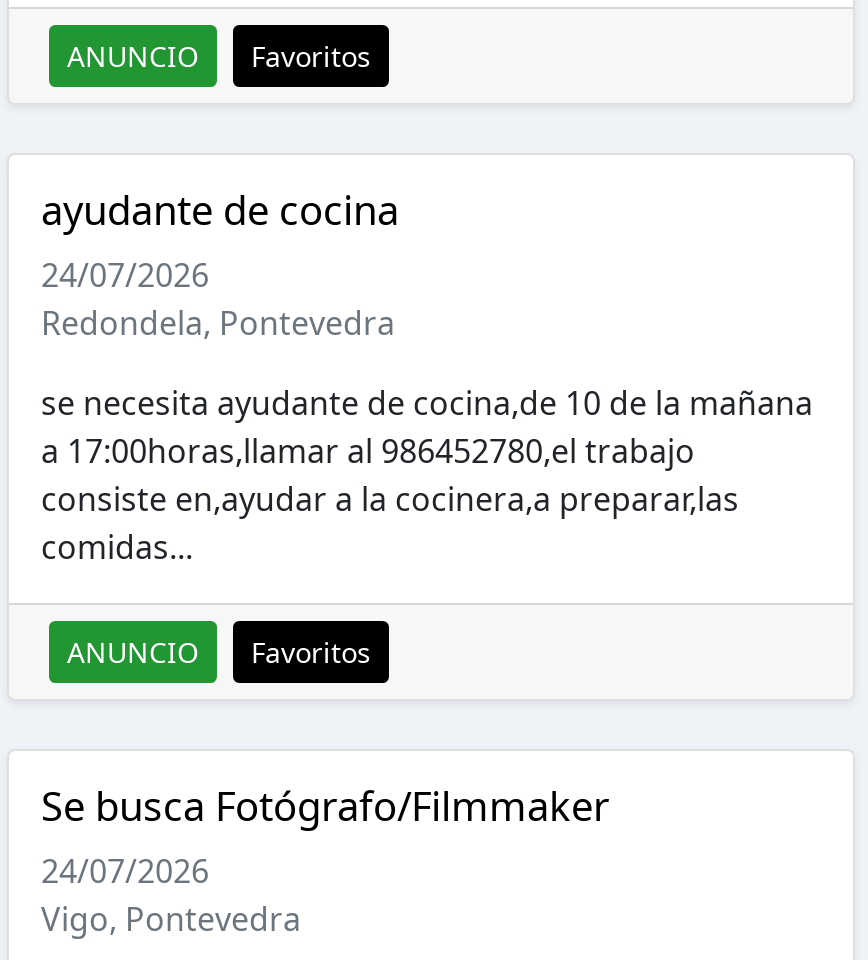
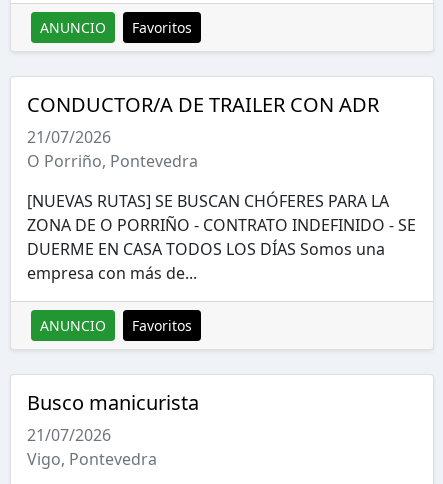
- ayudante de cocina
- 24/07/2026
- Redondela, Pontevedra
+ CONDUCTOR/A DE TRAILER CON ADR
+ 21/07/2026
+ O Porriño, Pontevedra

- se necesita ayudante de cocina,de 10 de la mañana
- a 17:00horas,llamar al 986452780,el trabajo
- consiste en,ayudar a la cocinera,a preparar,las
- comidas...
+ [NUEVAS RUTAS] SE BUSCAN CHÓFERES PARA LA
+ ZONA DE O PORRIÑO - CONTRATO INDEFINIDO - SE
+ DUERME EN CASA TODOS LOS DÍAS Somos una
+ empresa con más de...

- Se busca Fotógrafo/Filmmaker
- 24/07/2026
+ Busco manicurista
+ 21/07/2026
